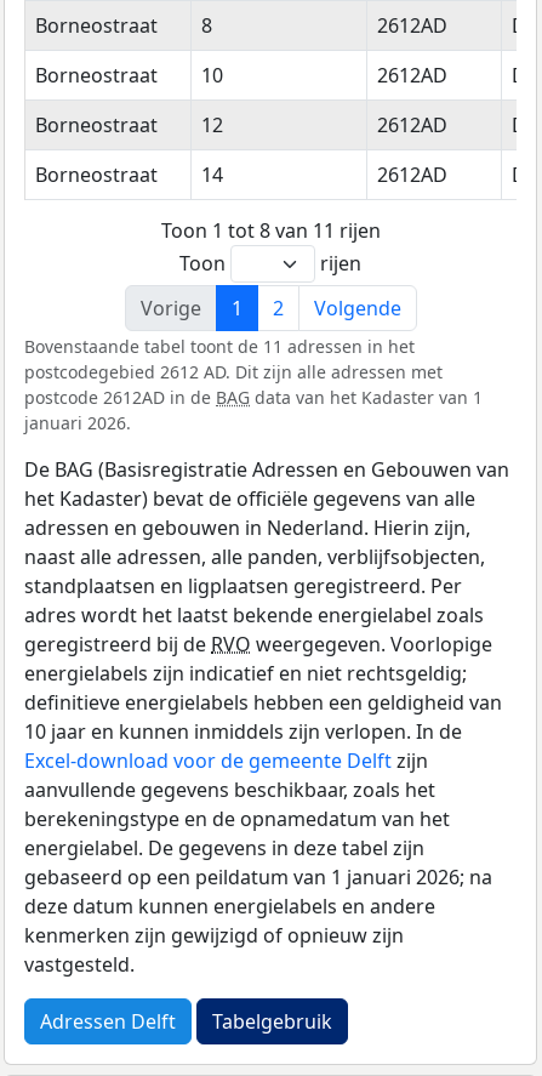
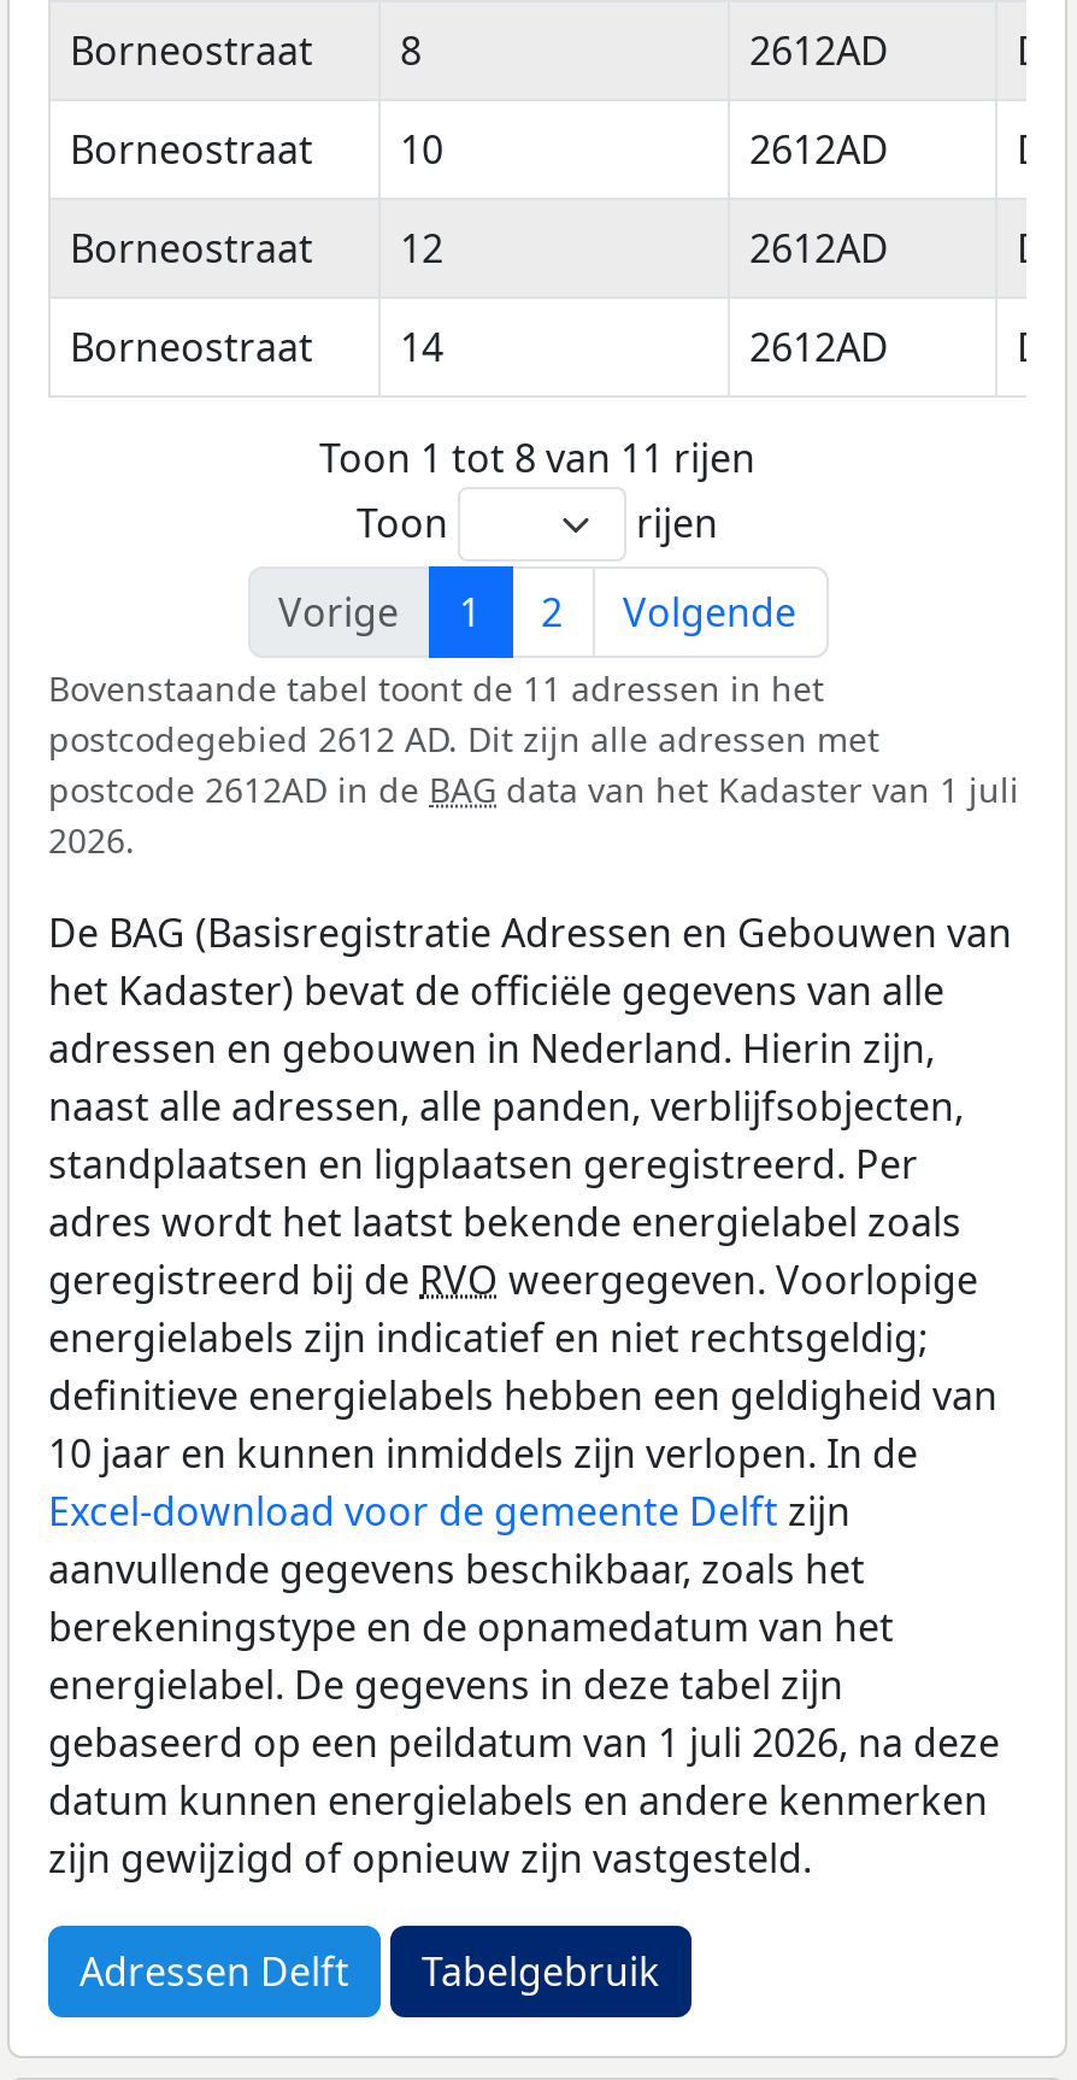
- postcode 2612AD in de BAG data van het Kadaster van 1
- januari 2026.
+ postcode 2612AD in de BAG data van het Kadaster van 1 juli
+ 2026.

- gebaseerd op een peildatum van 1 januari 2026; na
- deze datum kunnen energielabels en andere
- kenmerken zijn gewijzigd of opnieuw zijn
- vastgesteld.
+ gebaseerd op een peildatum van 1 juli 2026, na deze
+ datum kunnen energielabels en andere kenmerken
+ zijn gewijzigd of opnieuw zijn vastgesteld.
